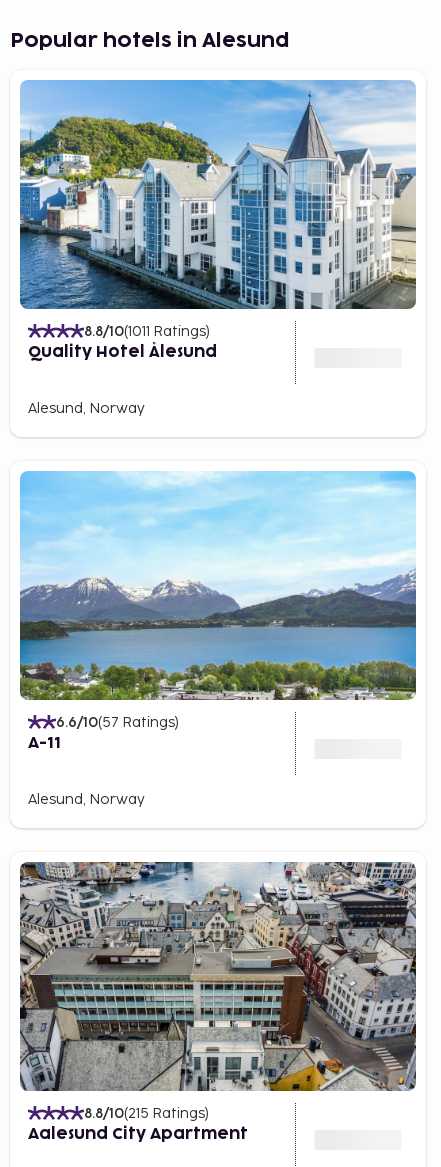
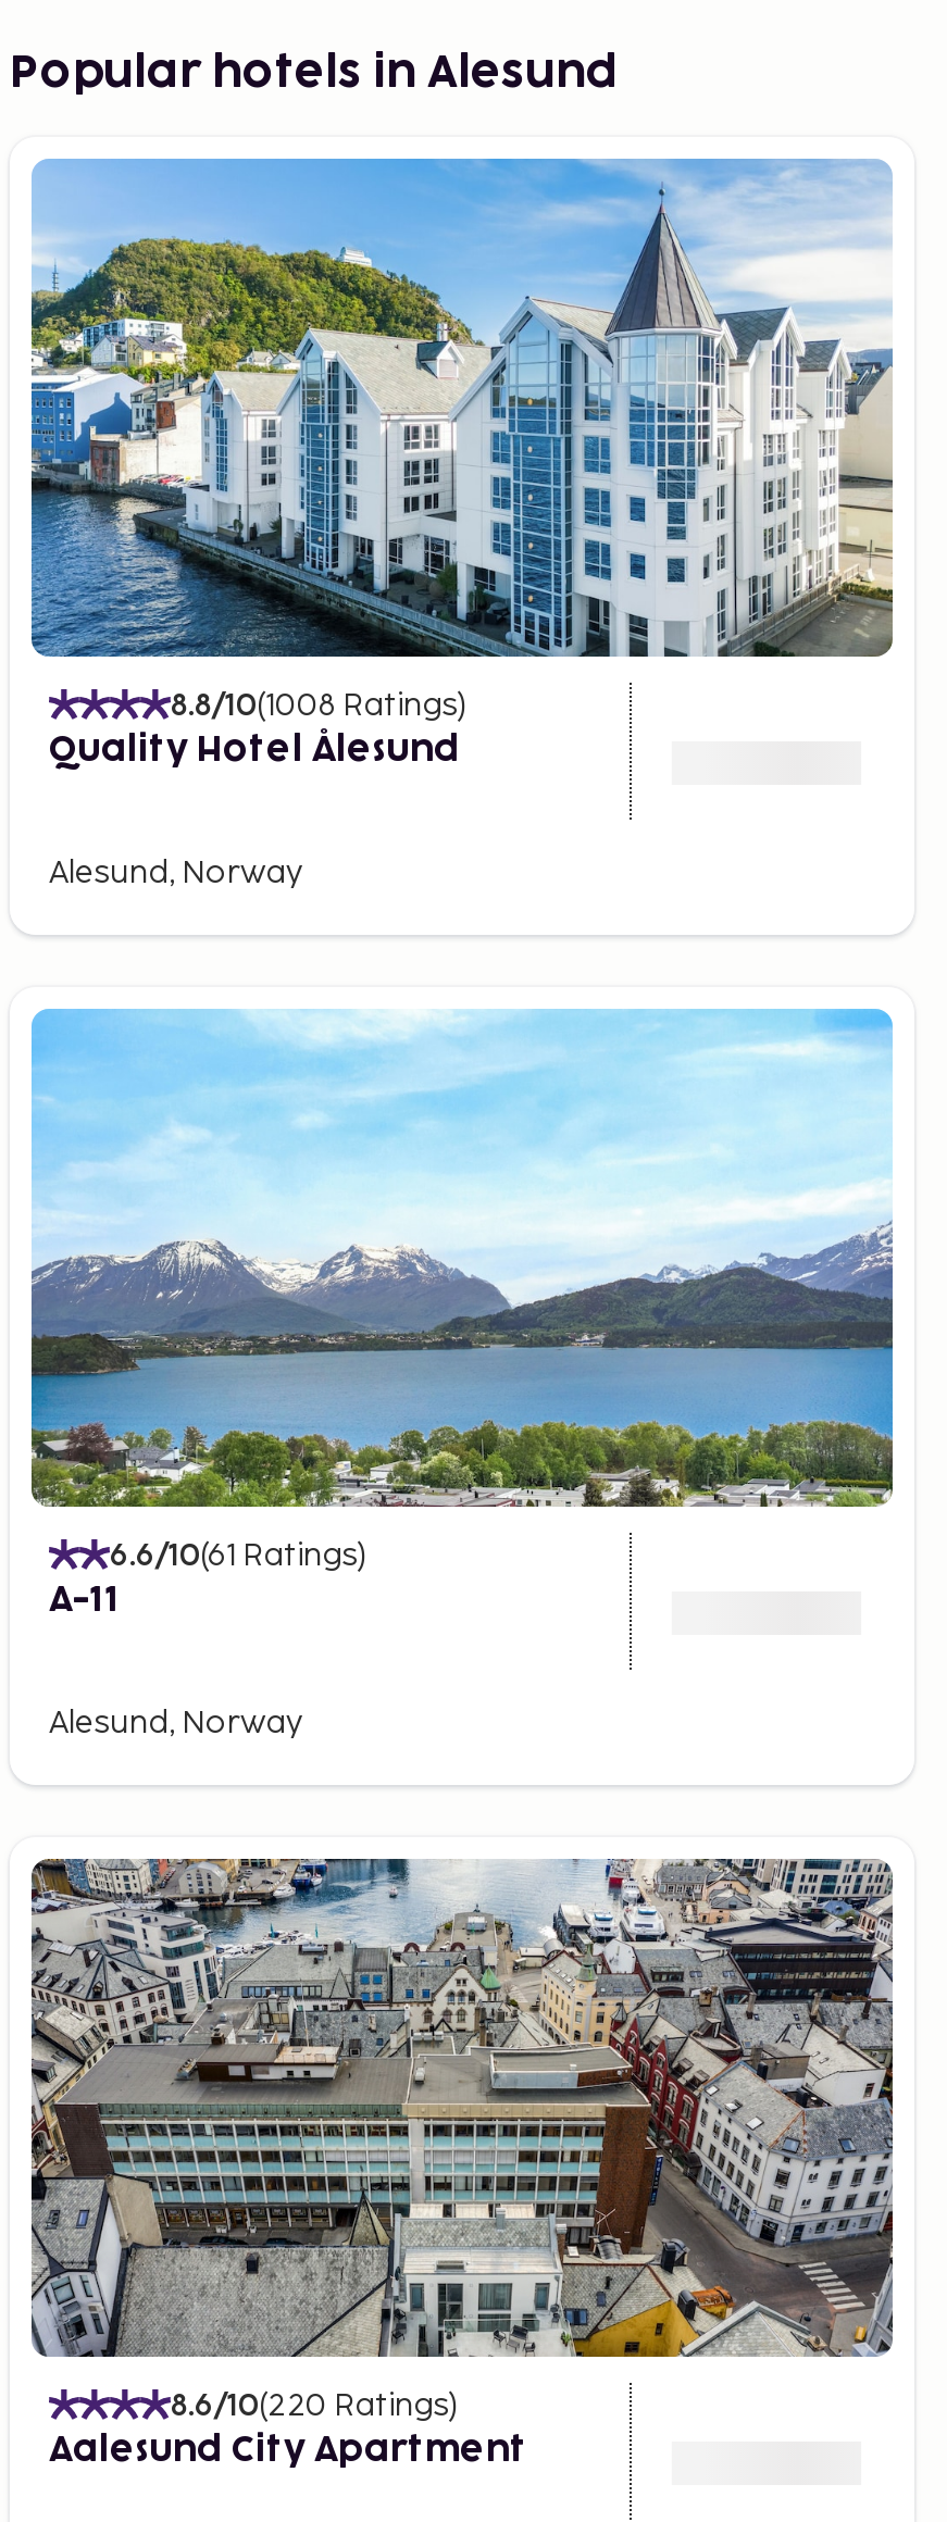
- 8.8/10(1011 Ratings)
+ 8.8/10(1008 Ratings)

- 6.6/10(57 Ratings)
+ 6.6/10(61 Ratings)

- 8.8/10(215 Ratings)
+ 8.6/10(220 Ratings)
